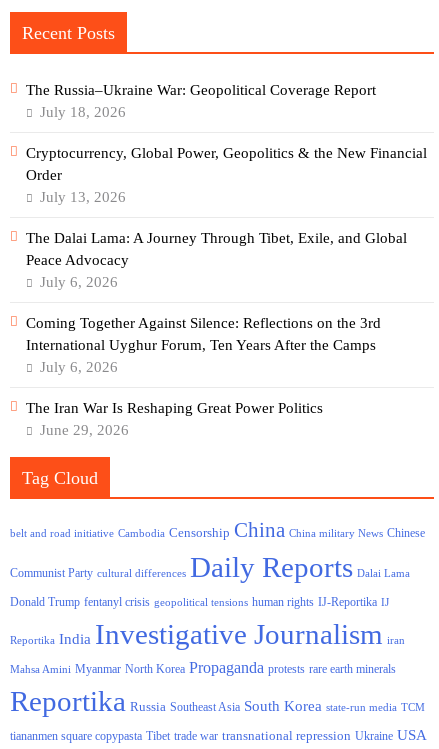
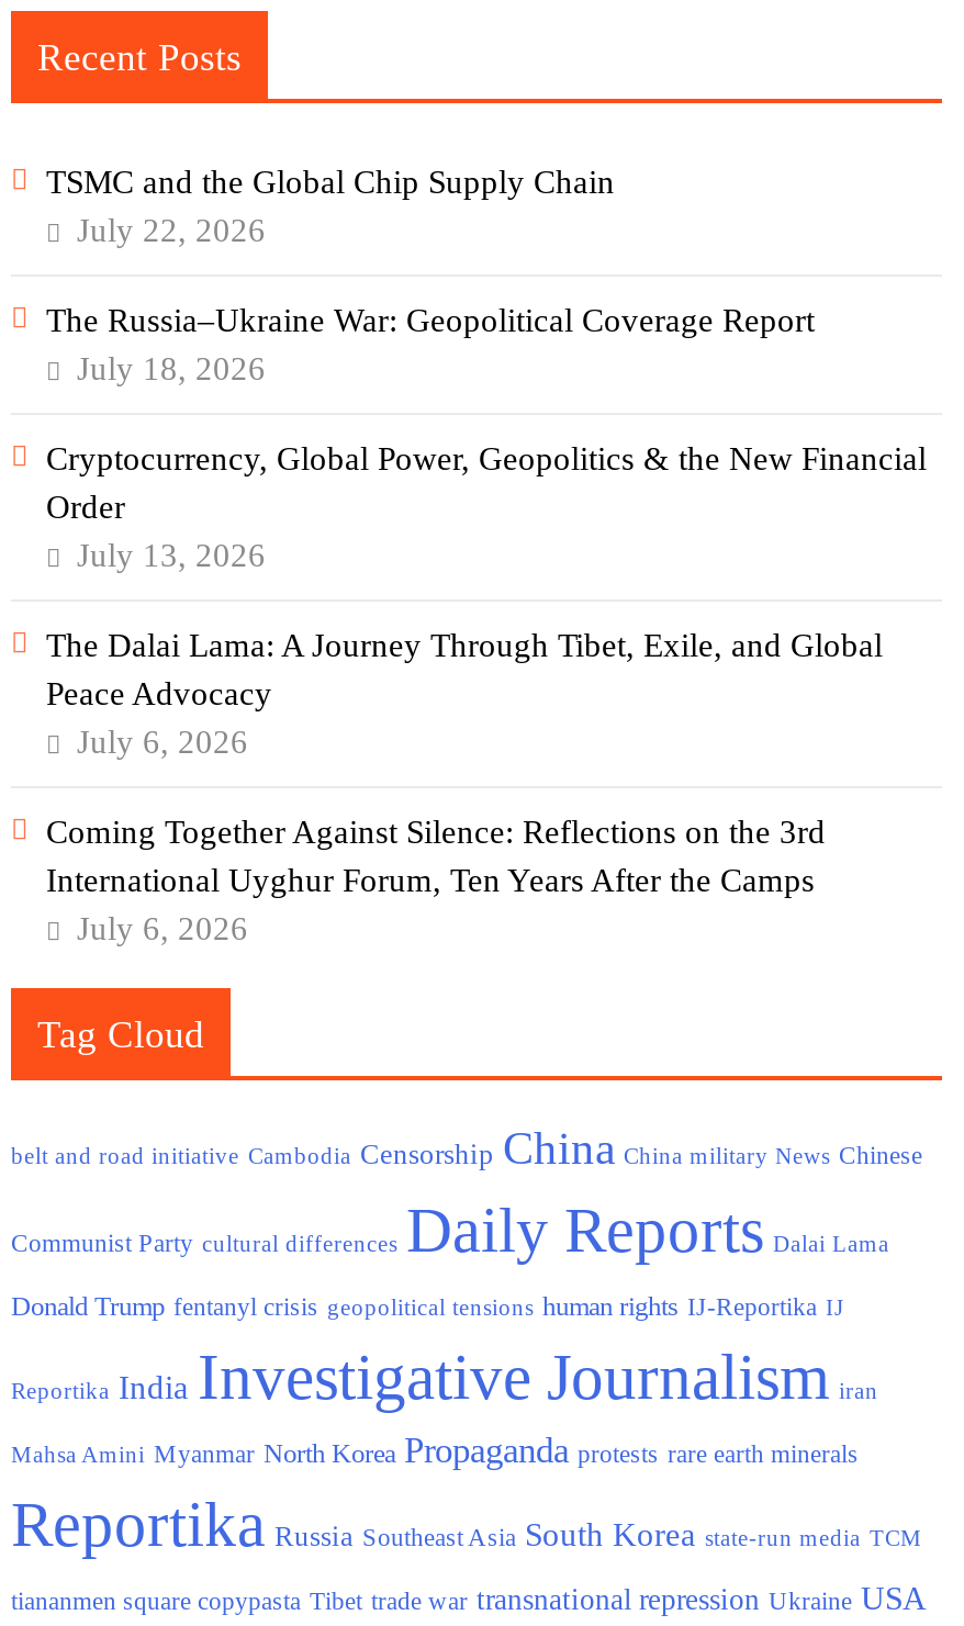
+ TSMC and the Global Chip Supply Chain
+ July 22, 2026

moved down: The Russia–Ukraine War: Geopolitical Coverage Report | July 18, 2026 | Cryptocurrency, Global Power, Geopolitics & the New Financial | ... | International Uyghur Forum, Ten Years After the Camps | July 6, 2026

- The Iran War Is Reshaping Great Power Politics
- June 29, 2026
